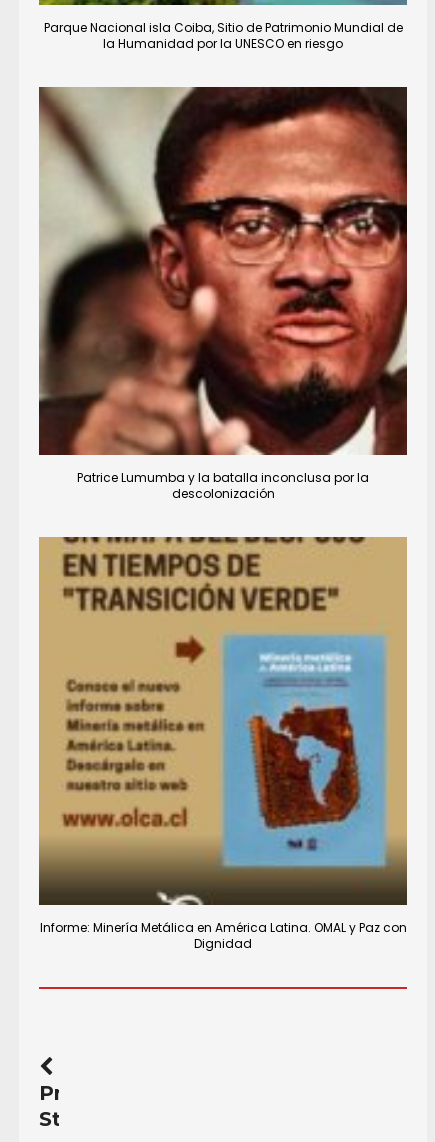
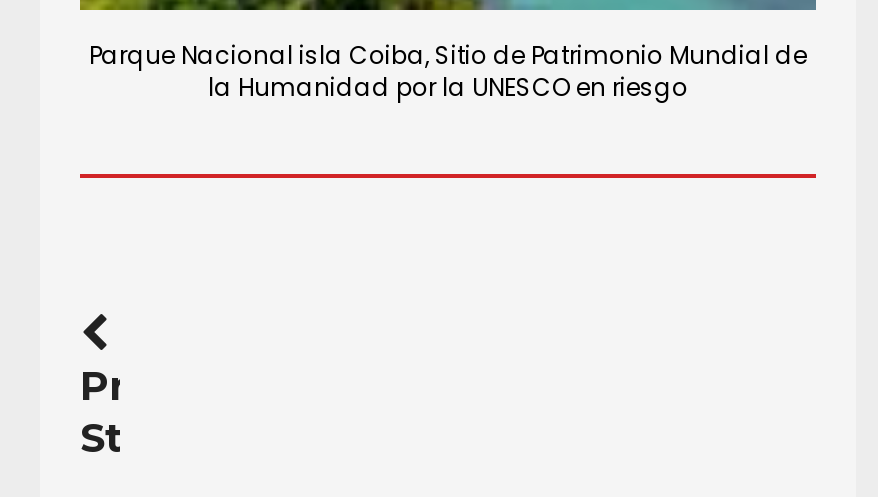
- [image]
- Patrice Lumumba y la batalla inconclusa por la
- descolonización

- [image]
- Informe: Minería Metálica en América Latina. OMAL y Paz con
- Dignidad
